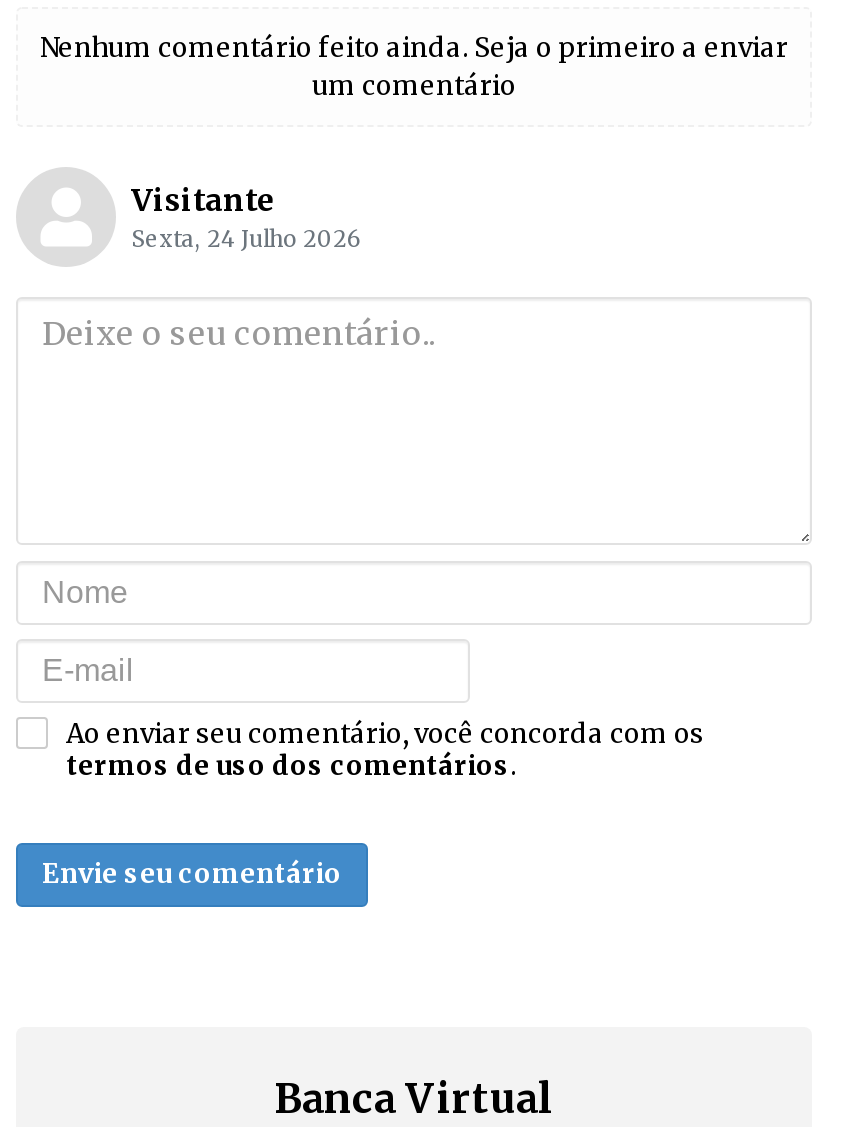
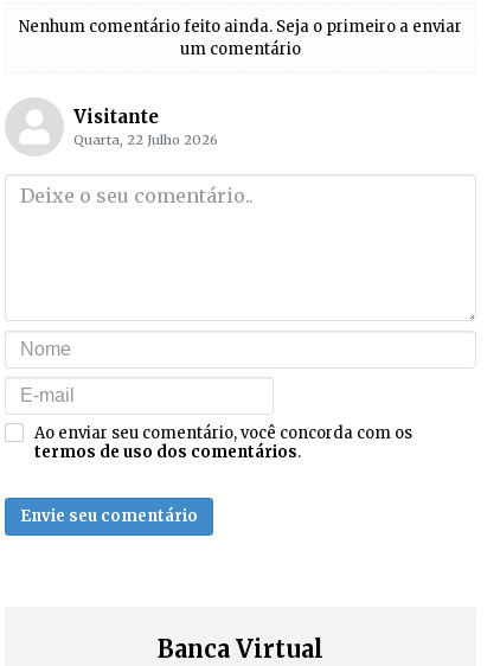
- Sexta, 24 Julho 2026
+ Quarta, 22 Julho 2026
